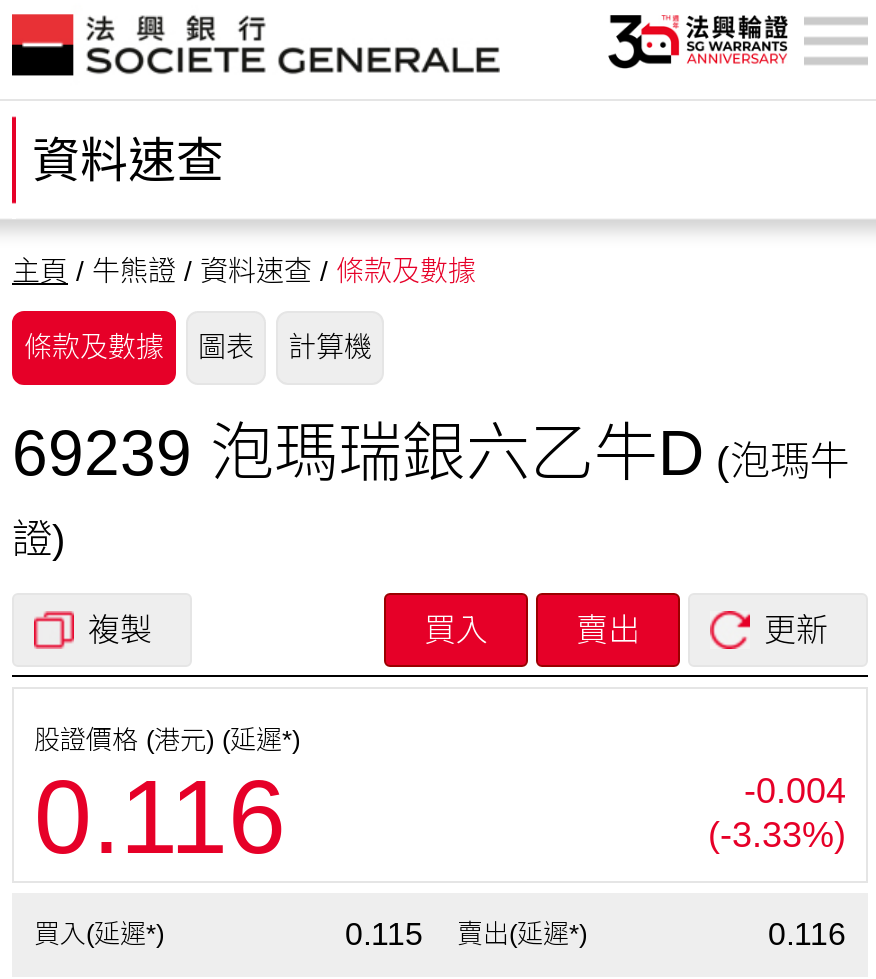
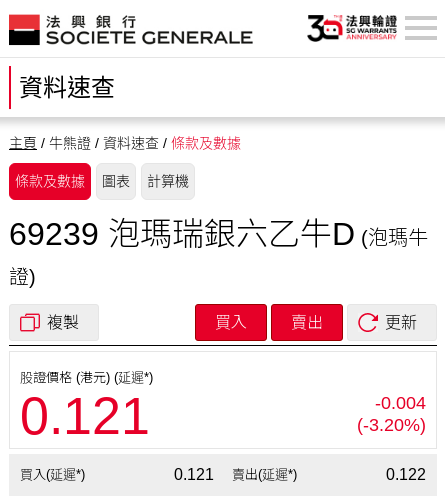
- 0.116
+ 0.121

- (-3.33%)
+ (-3.20%)

- 0.115 賣出(延遲*)
+ 0.121 賣出(延遲*)

- 0.116
+ 0.122
